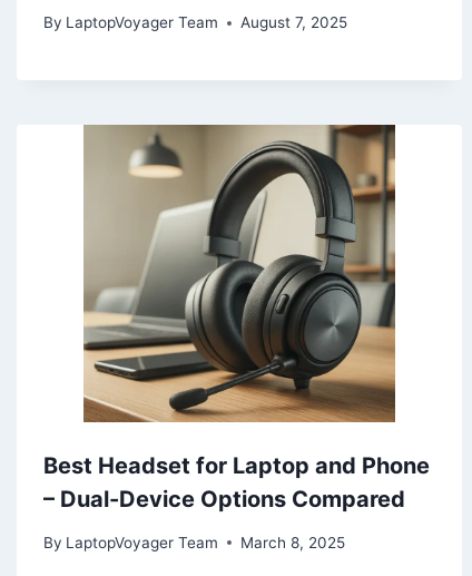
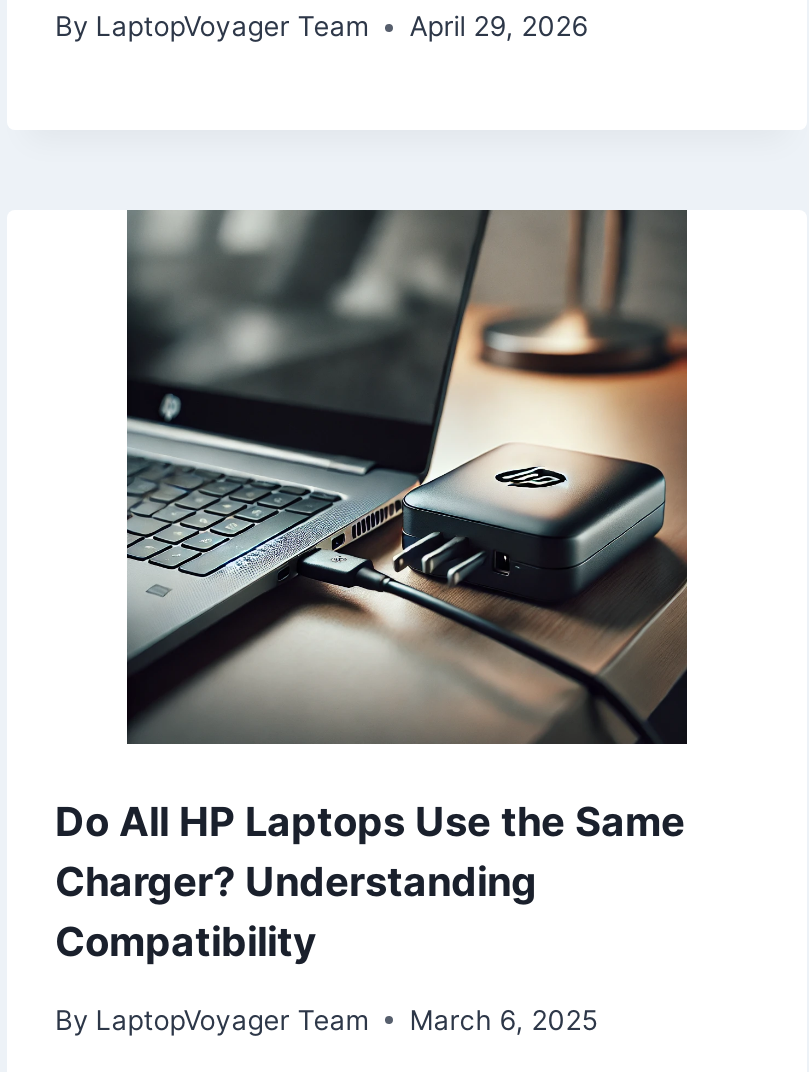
- By LaptopVoyager Team August 7, 2025
+ By LaptopVoyager Team April 29, 2026

- [image]
- Best Headset for Laptop and Phone
- – Dual-Device Options Compared
+ [image]
+ Do All HP Laptops Use the Same
+ Charger? Understanding
+ Compatibility

- By LaptopVoyager Team March 8, 2025
+ By LaptopVoyager Team March 6, 2025
